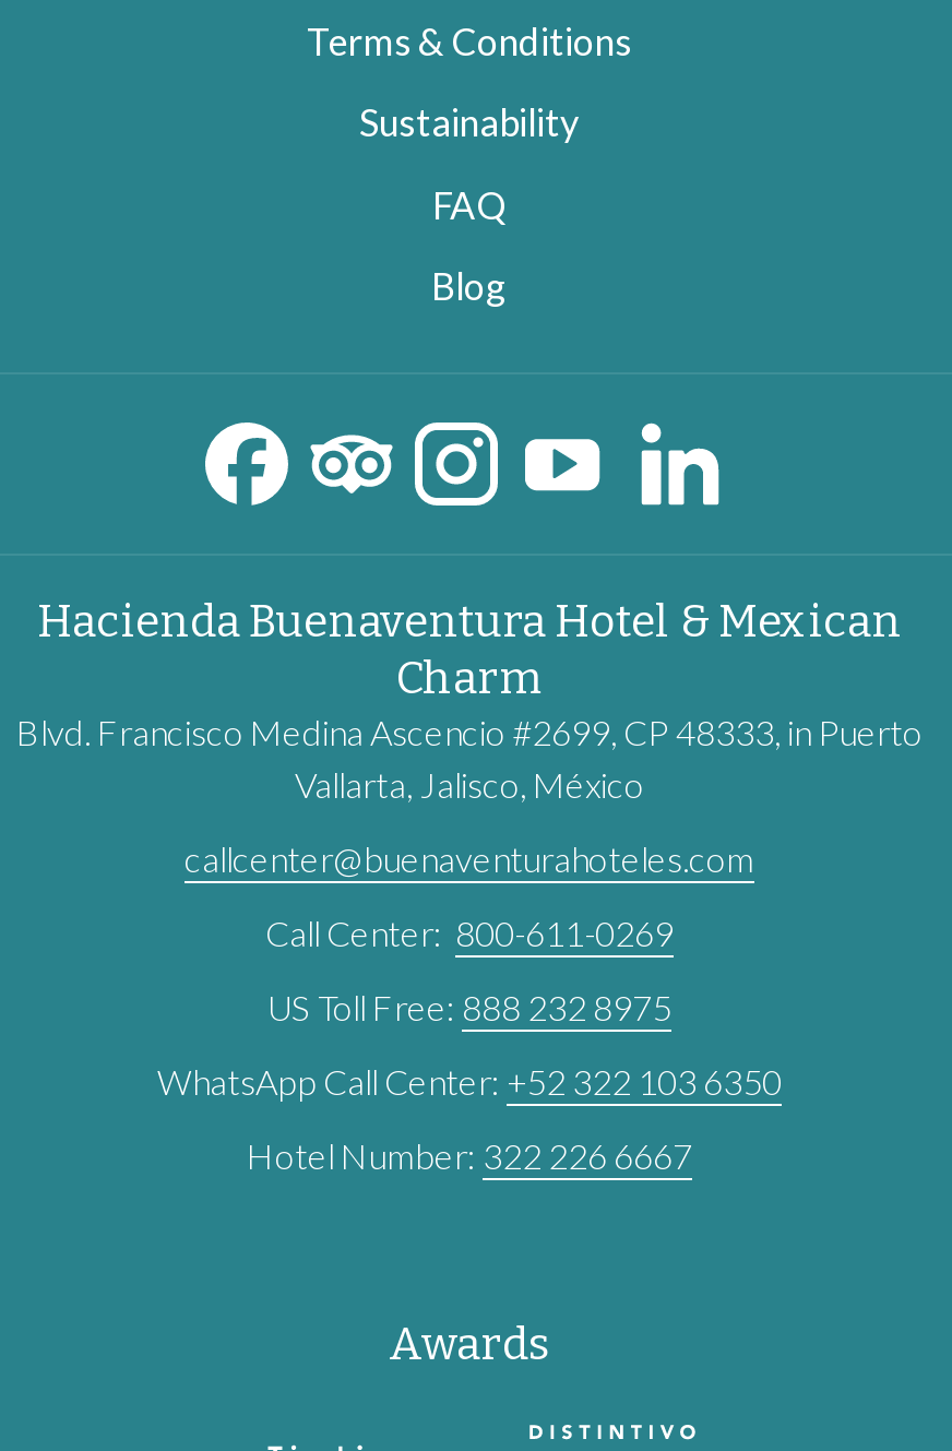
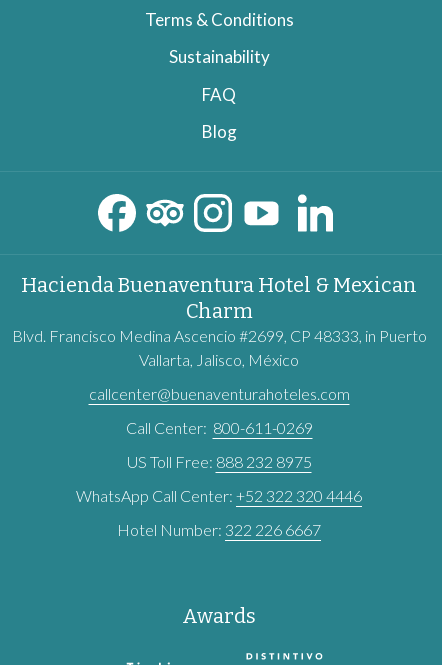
- WhatsApp Call Center: +52 322 103 6350
+ WhatsApp Call Center: +52 322 320 4446
